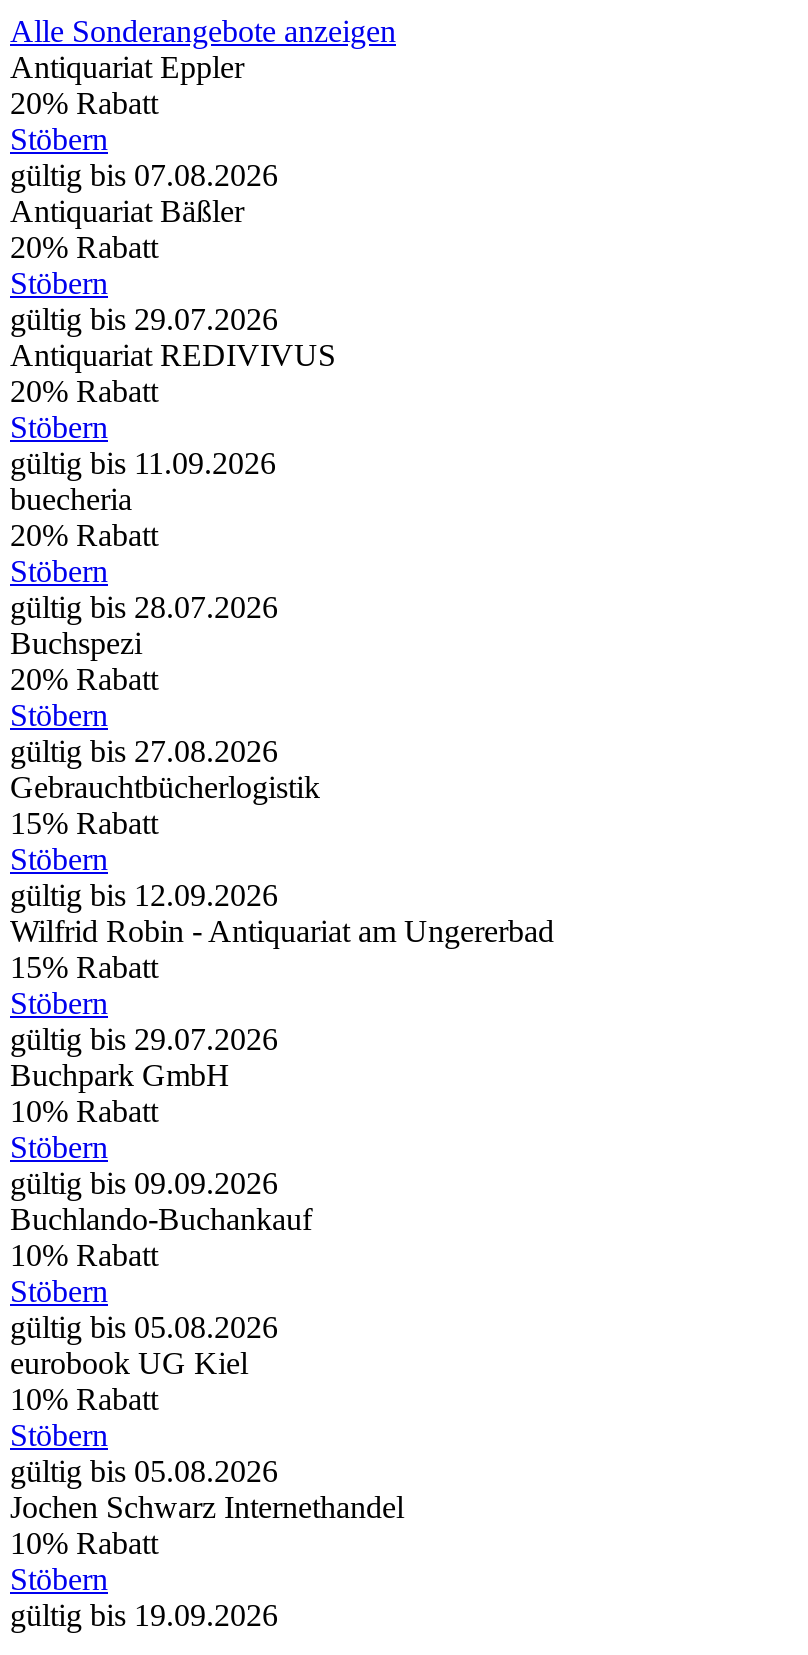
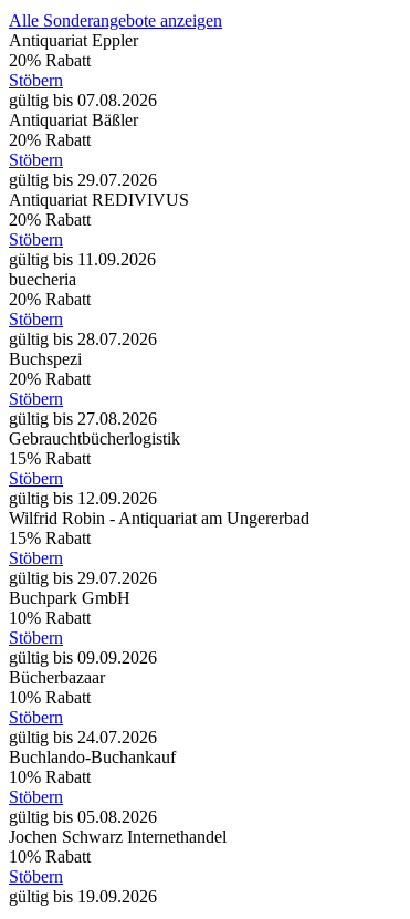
moved down: Buchlando-Buchankauf

+ Bücherbazaar

- gültig bis 05.08.2026
- eurobook UG Kiel
+ gültig bis 24.07.2026
